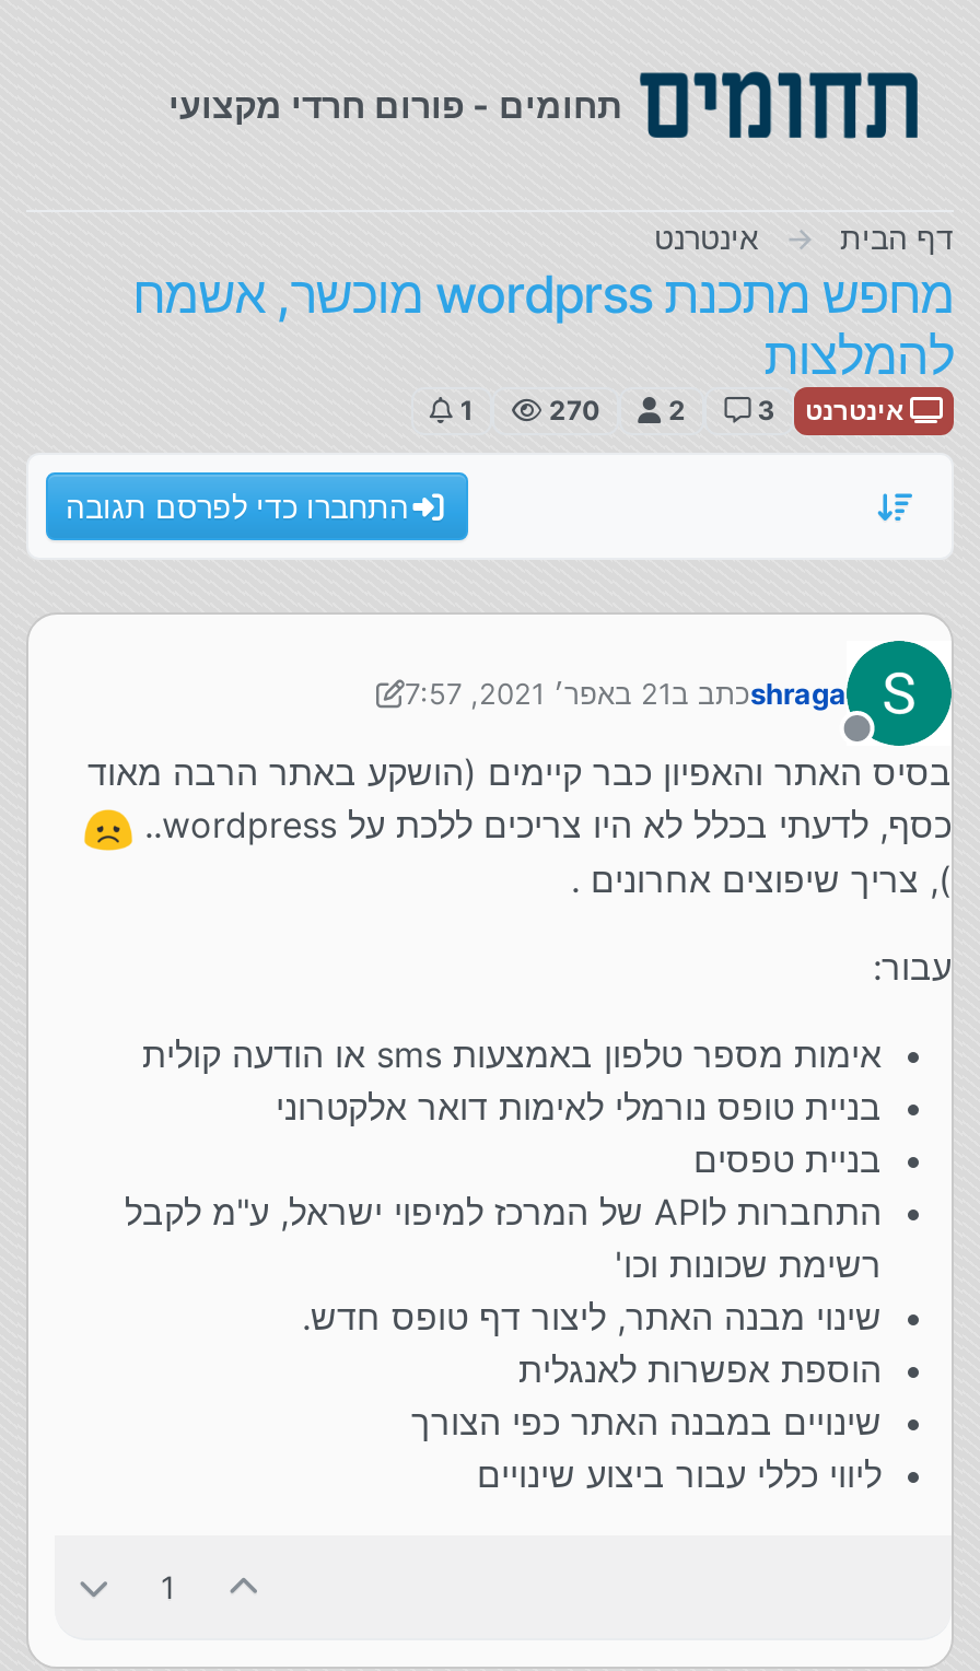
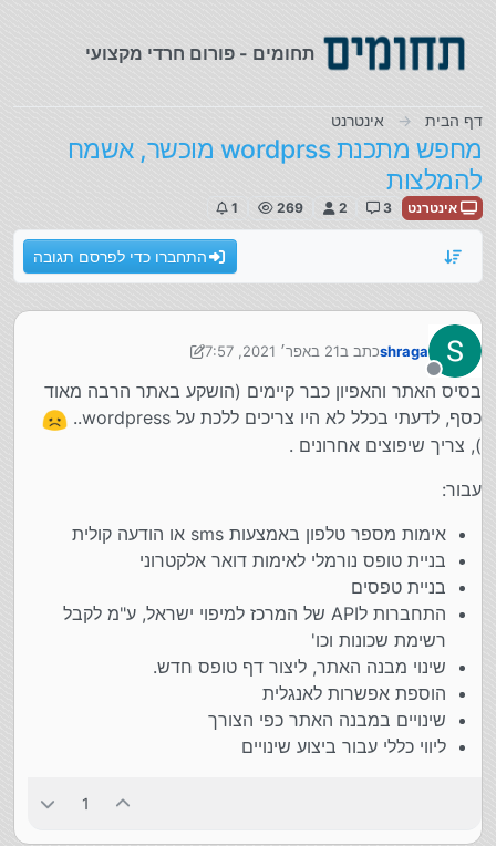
- 270
+ 269
